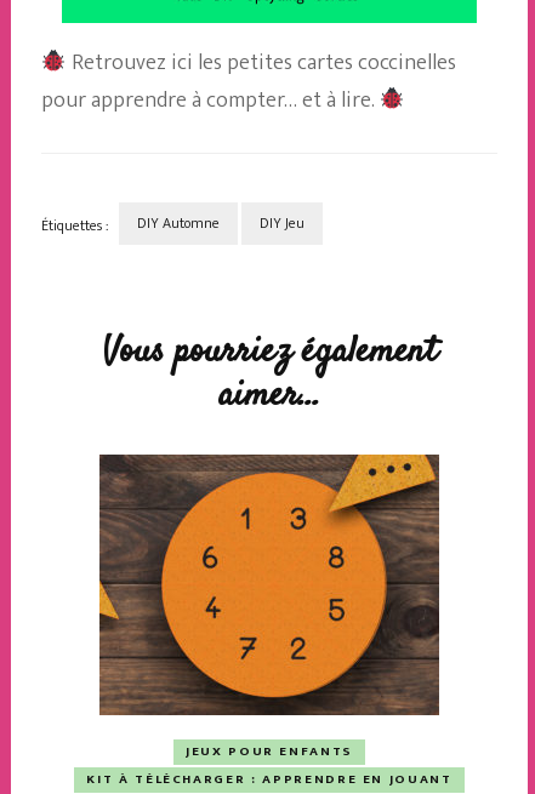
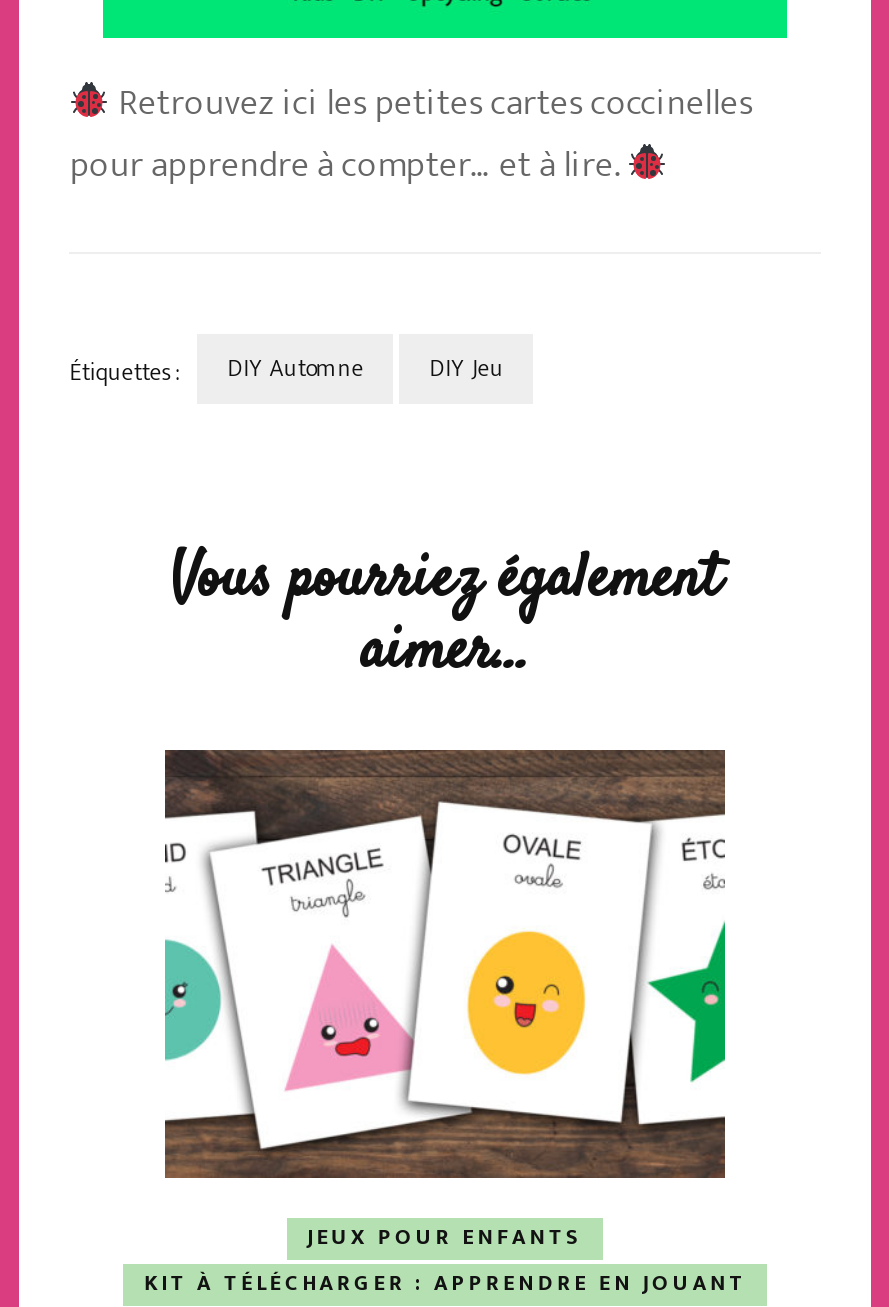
- [image]
+ [image]
